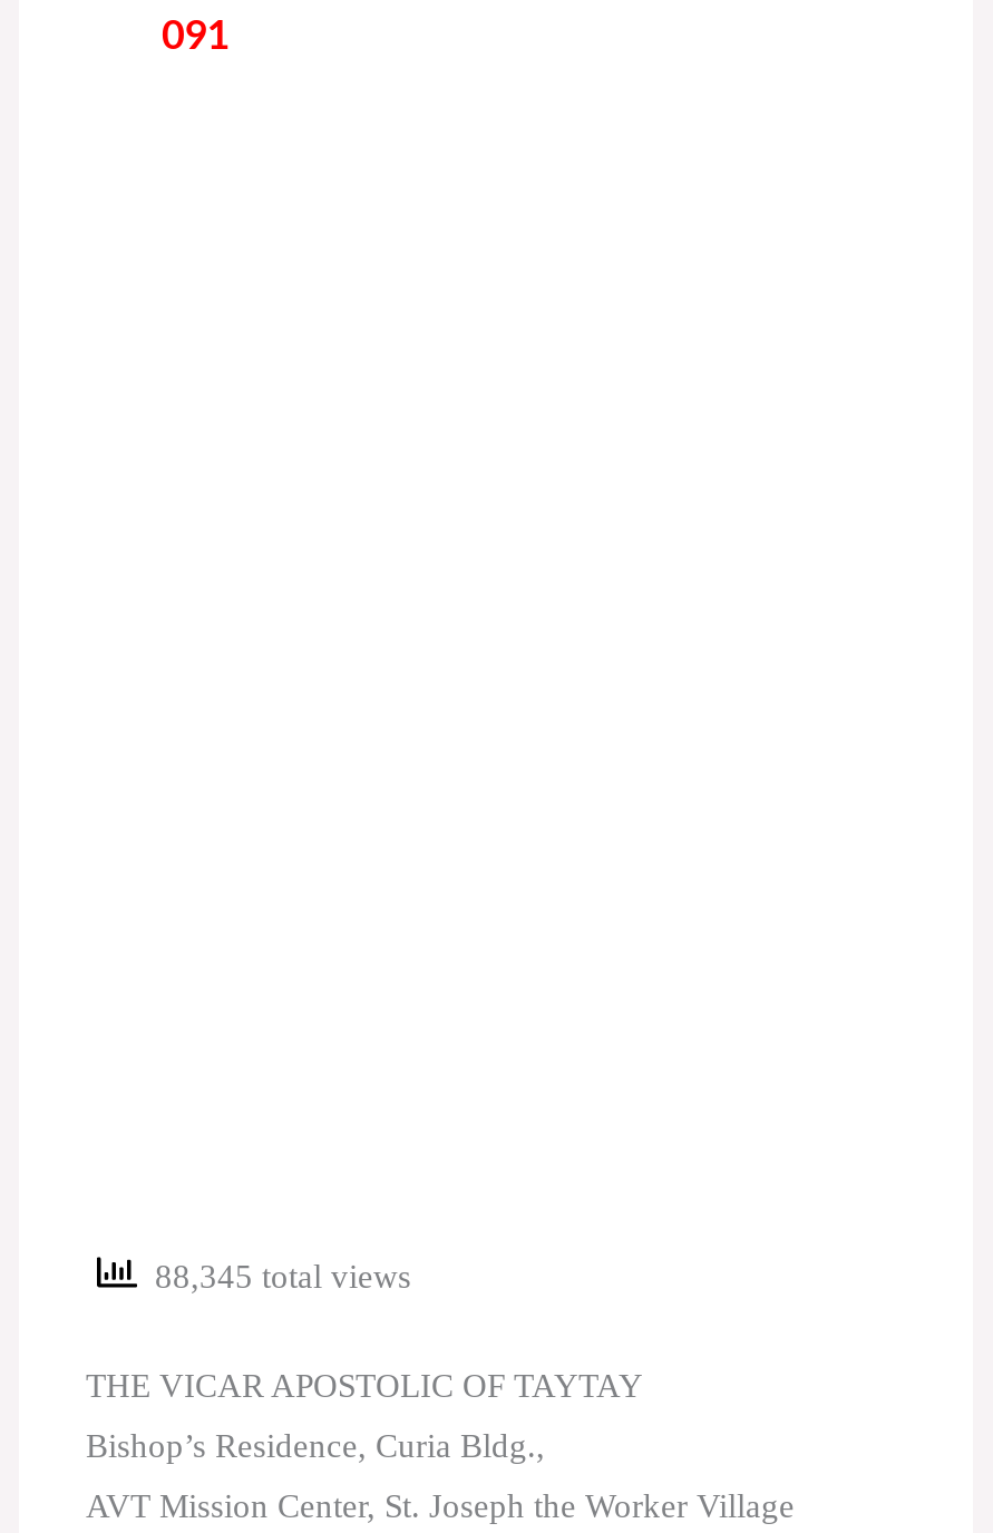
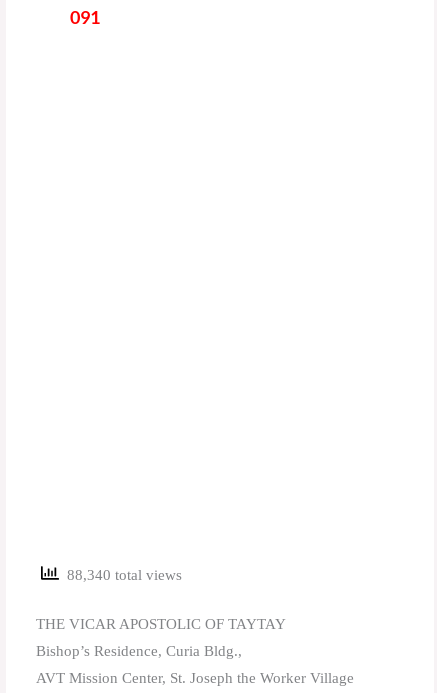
- 88,345 total views
+ 88,340 total views
